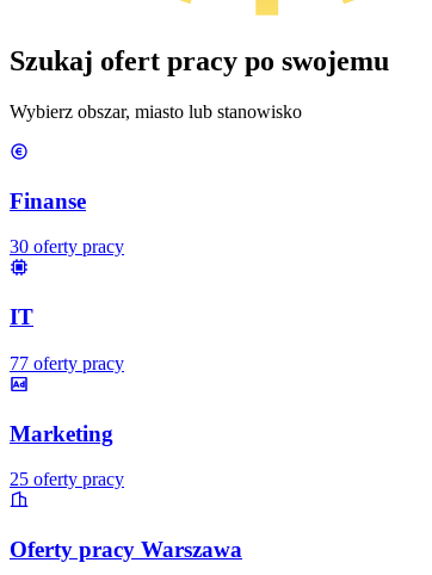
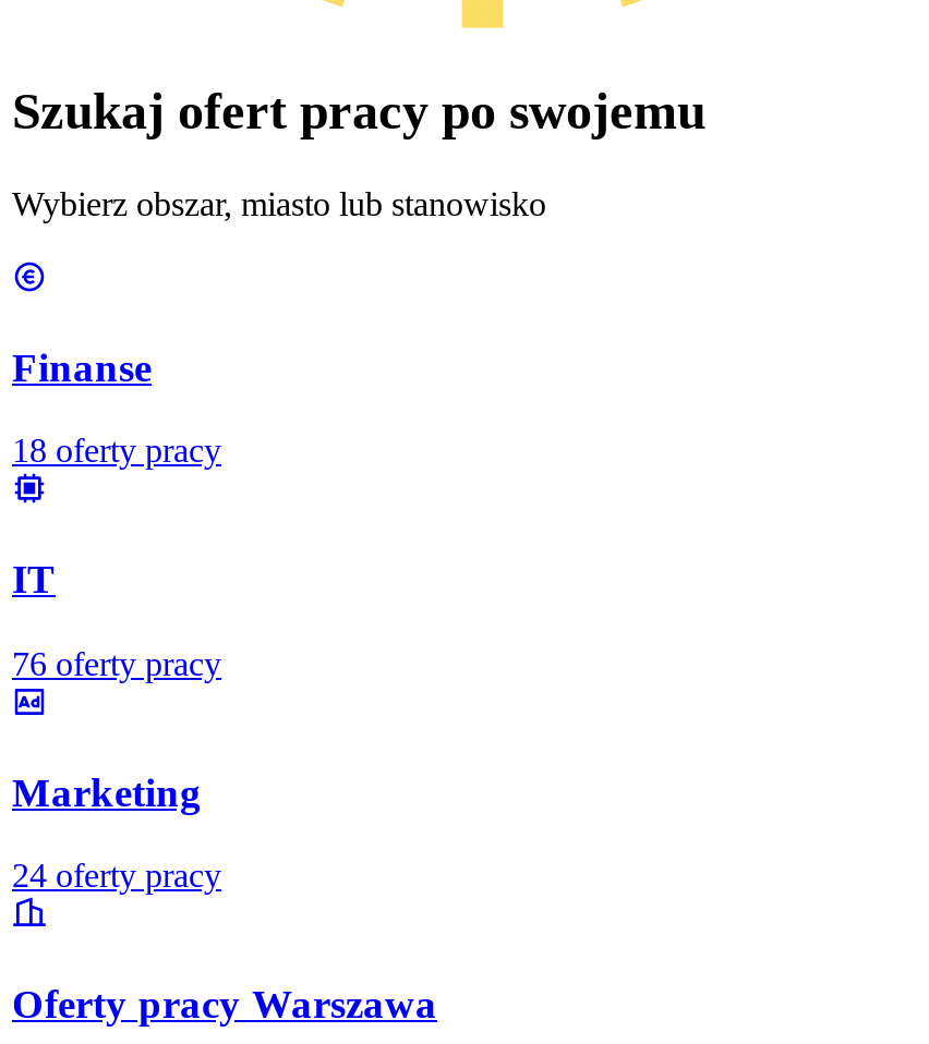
- 30 oferty pracy
+ 18 oferty pracy

- 77 oferty pracy
+ 76 oferty pracy

- 25 oferty pracy
+ 24 oferty pracy
